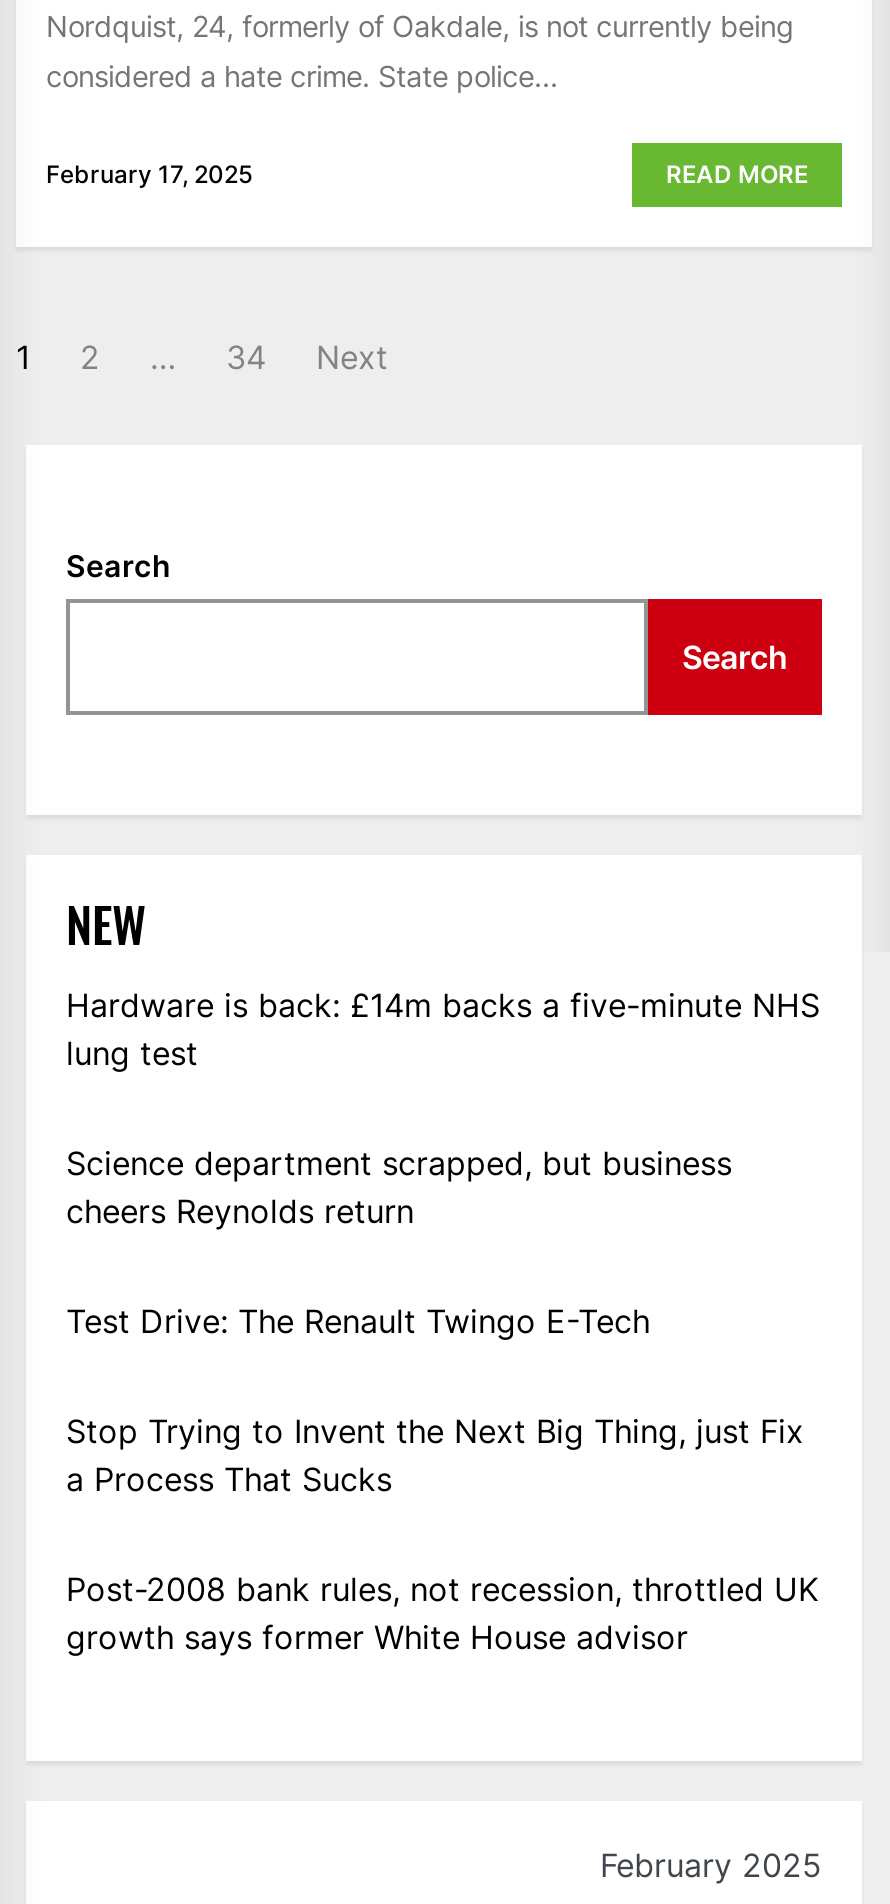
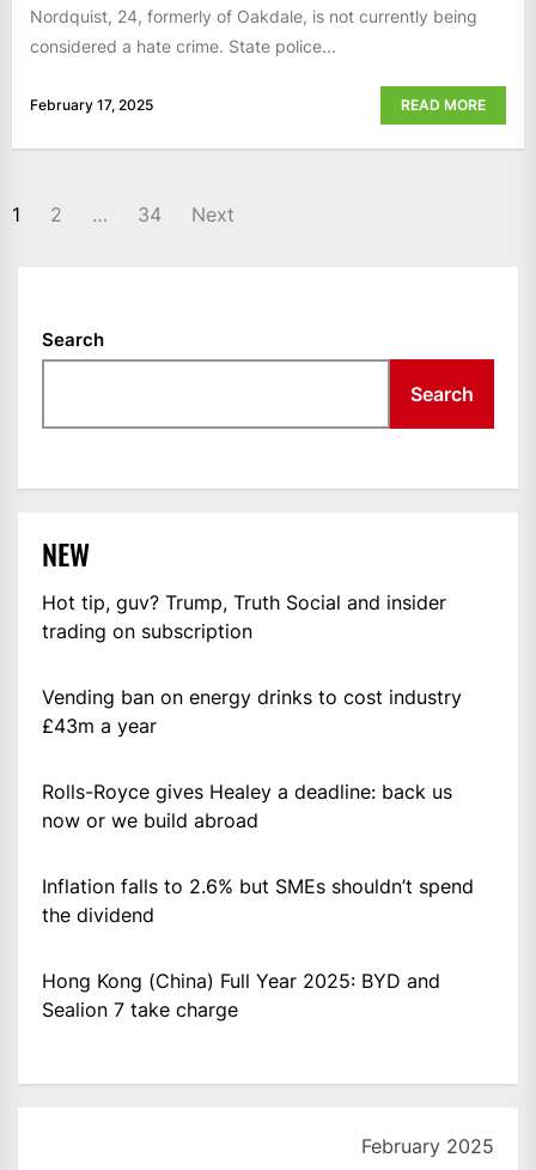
- Hardware is back: £14m backs a five-minute NHS
- lung test
+ Hot tip, guv? Trump, Truth Social and insider
+ trading on subscription

- Science department scrapped, but business
- cheers Reynolds return
+ Vending ban on energy drinks to cost industry
+ £43m a year

- Test Drive: The Renault Twingo E-Tech
+ Rolls-Royce gives Healey a deadline: back us
+ now or we build abroad

- Stop Trying to Invent the Next Big Thing, just Fix
- a Process That Sucks
+ Inflation falls to 2.6% but SMEs shouldn’t spend
+ the dividend

- Post-2008 bank rules, not recession, throttled UK
- growth says former White House advisor
+ Hong Kong (China) Full Year 2025: BYD and
+ Sealion 7 take charge
